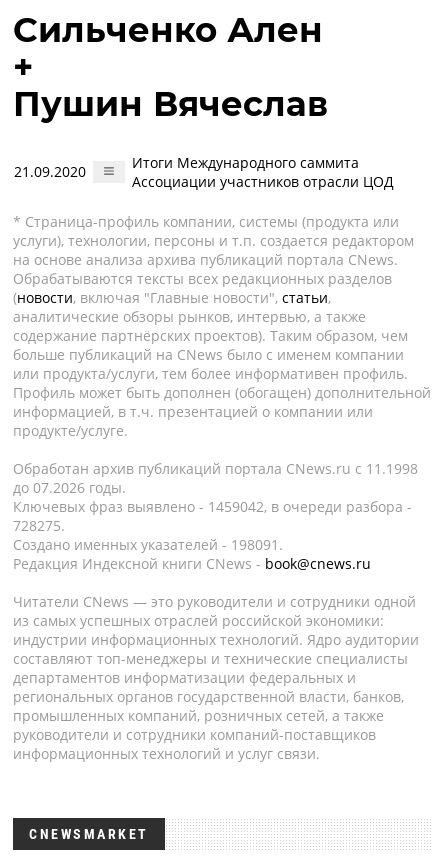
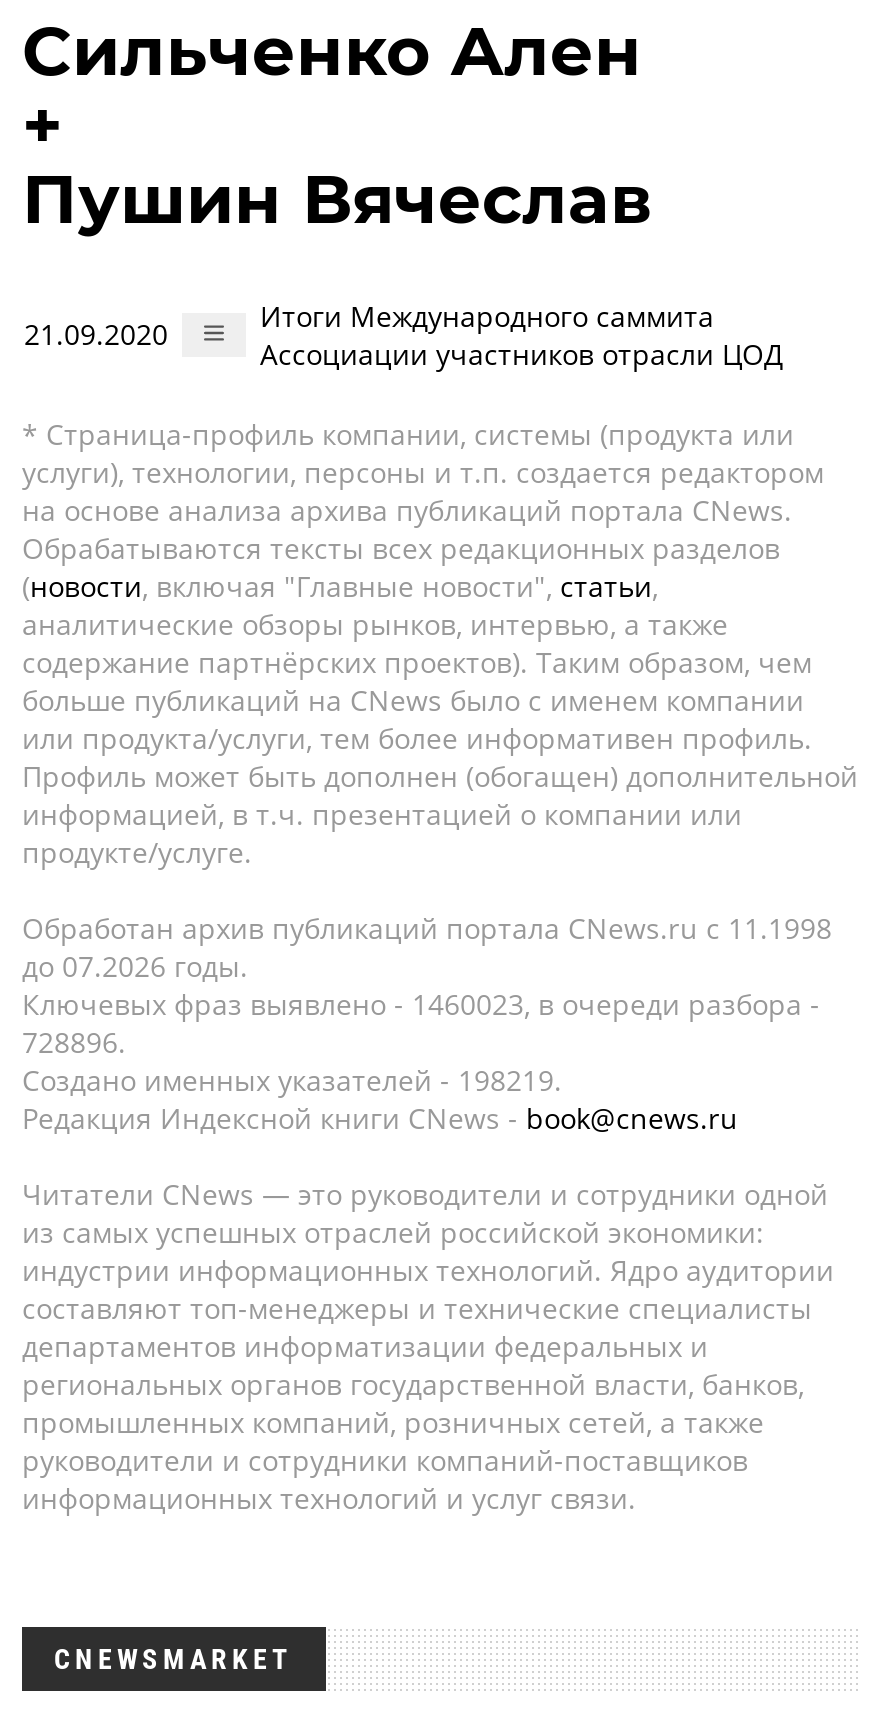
- Ключевых фраз выявлено - 1459042, в очереди разбора -
+ Ключевых фраз выявлено - 1460023, в очереди разбора -

- 728275.
+ 728896.

- Создано именных указателей - 198091.
+ Создано именных указателей - 198219.
